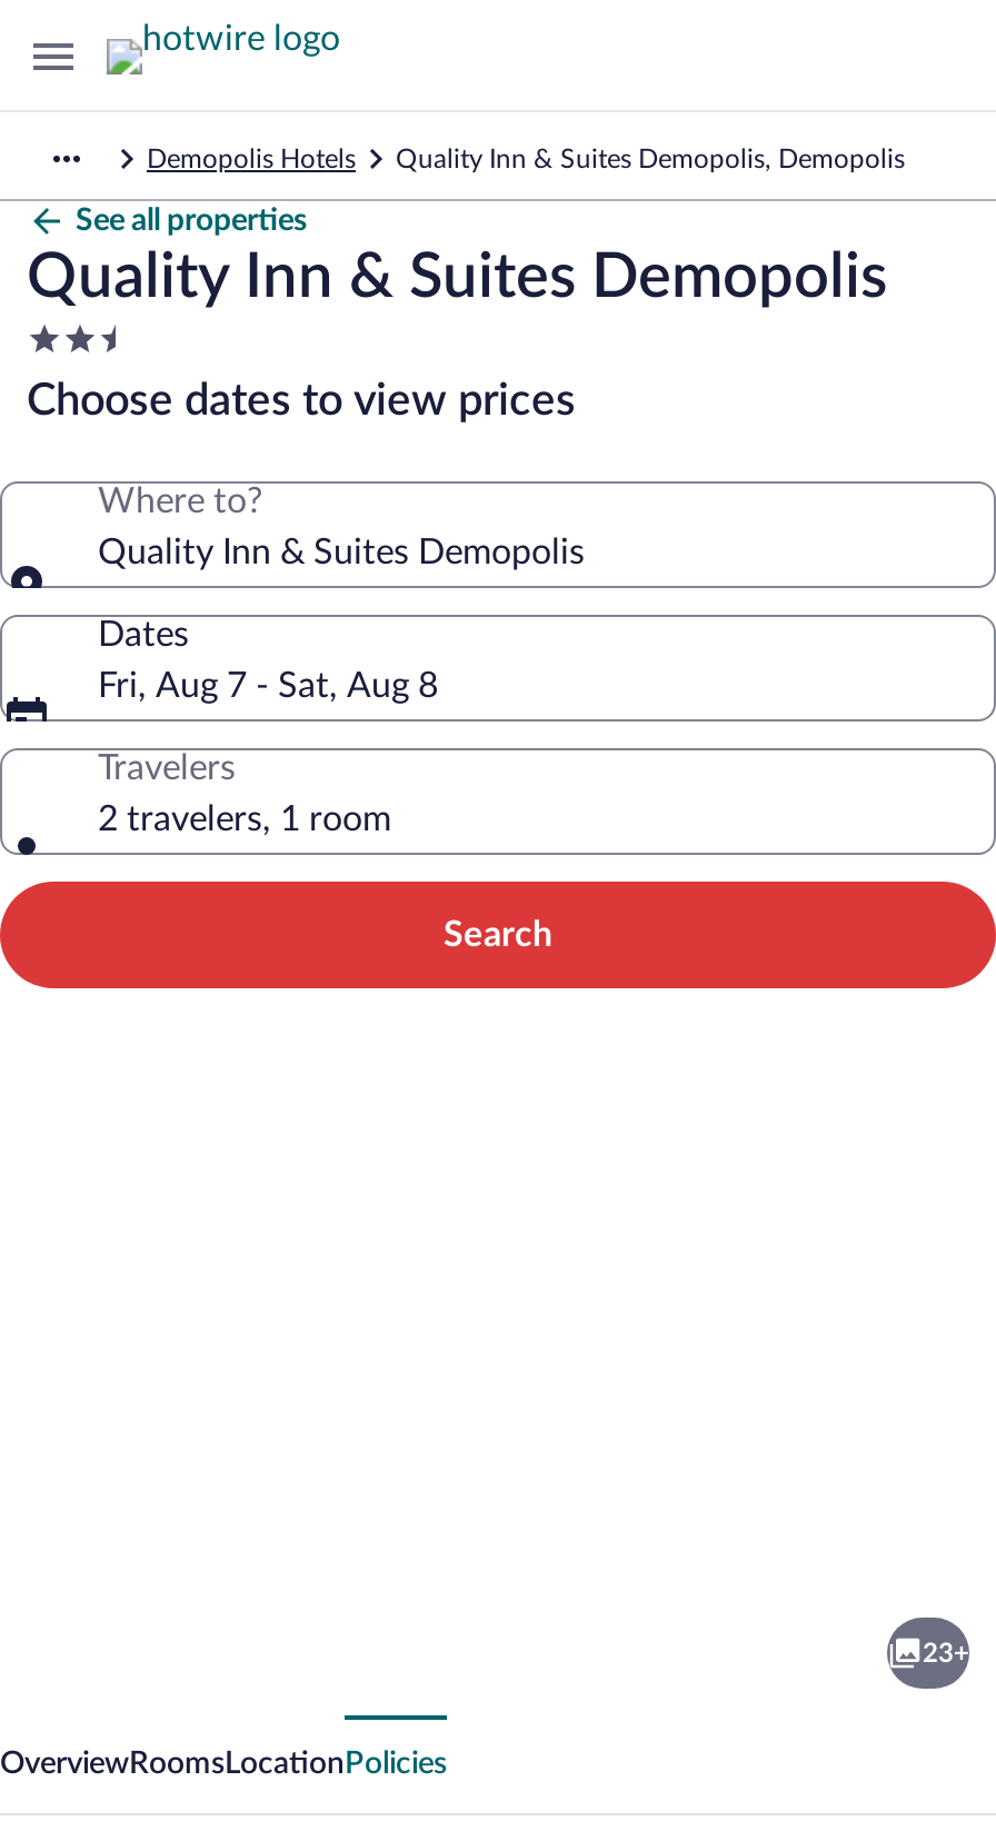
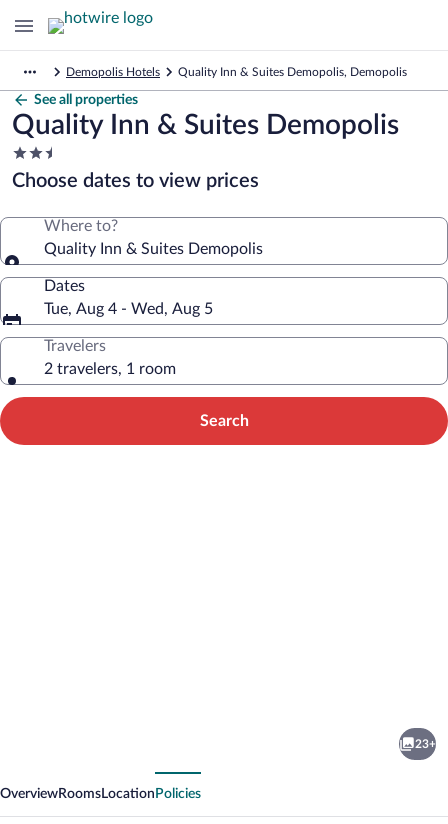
- Fri, Aug 7 - Sat, Aug 8
+ Tue, Aug 4 - Wed, Aug 5
